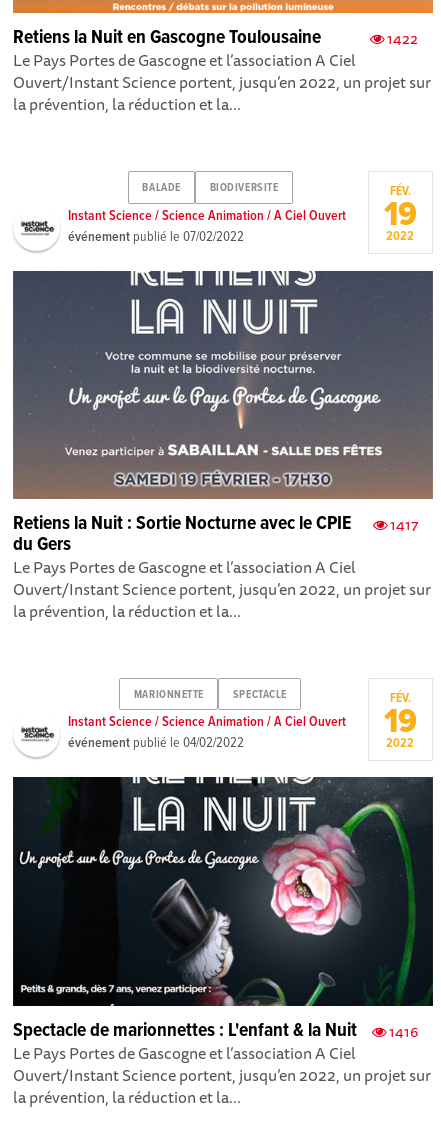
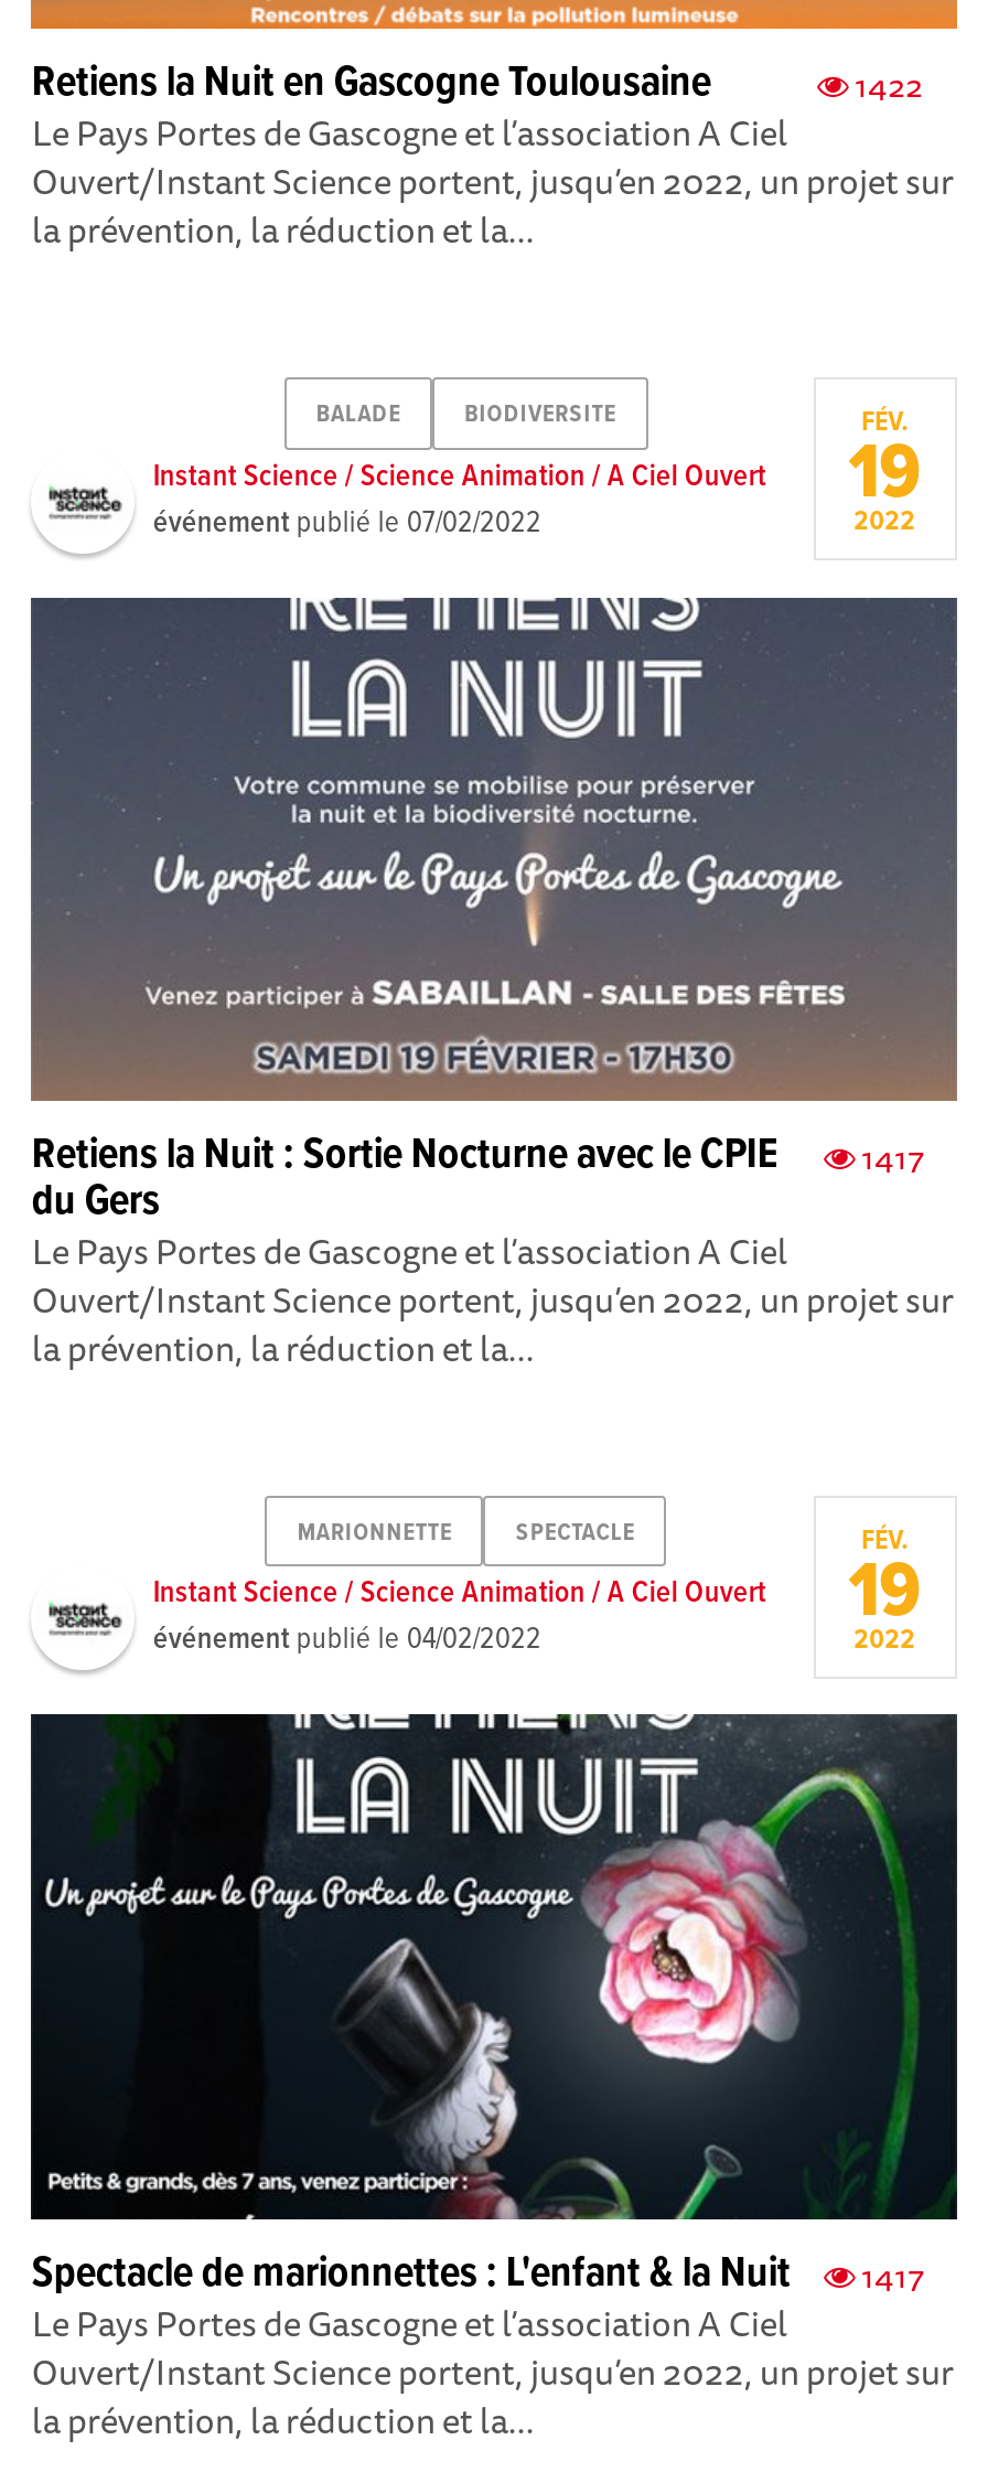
- Spectacle de marionnettes : L'enfant & la Nuit 1416
+ Spectacle de marionnettes : L'enfant & la Nuit 1417
